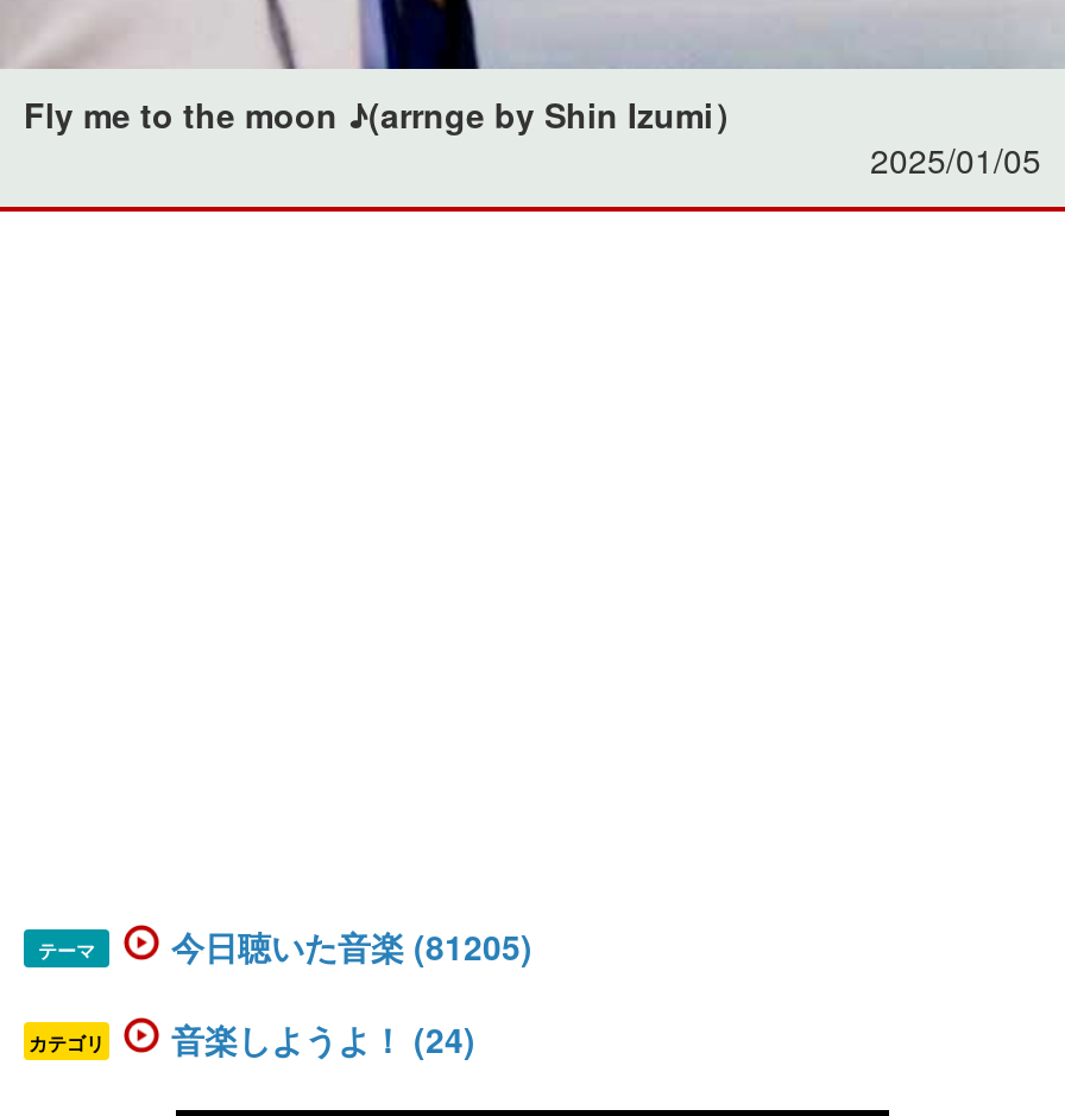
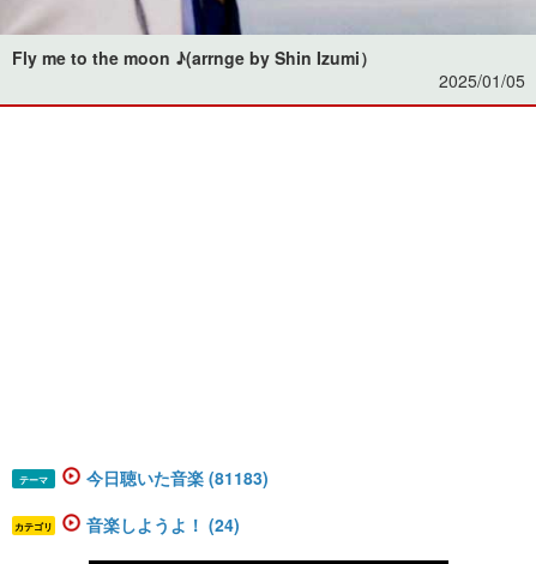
- 今日聴いた音楽 (81205)
+ 今日聴いた音楽 (81183)
